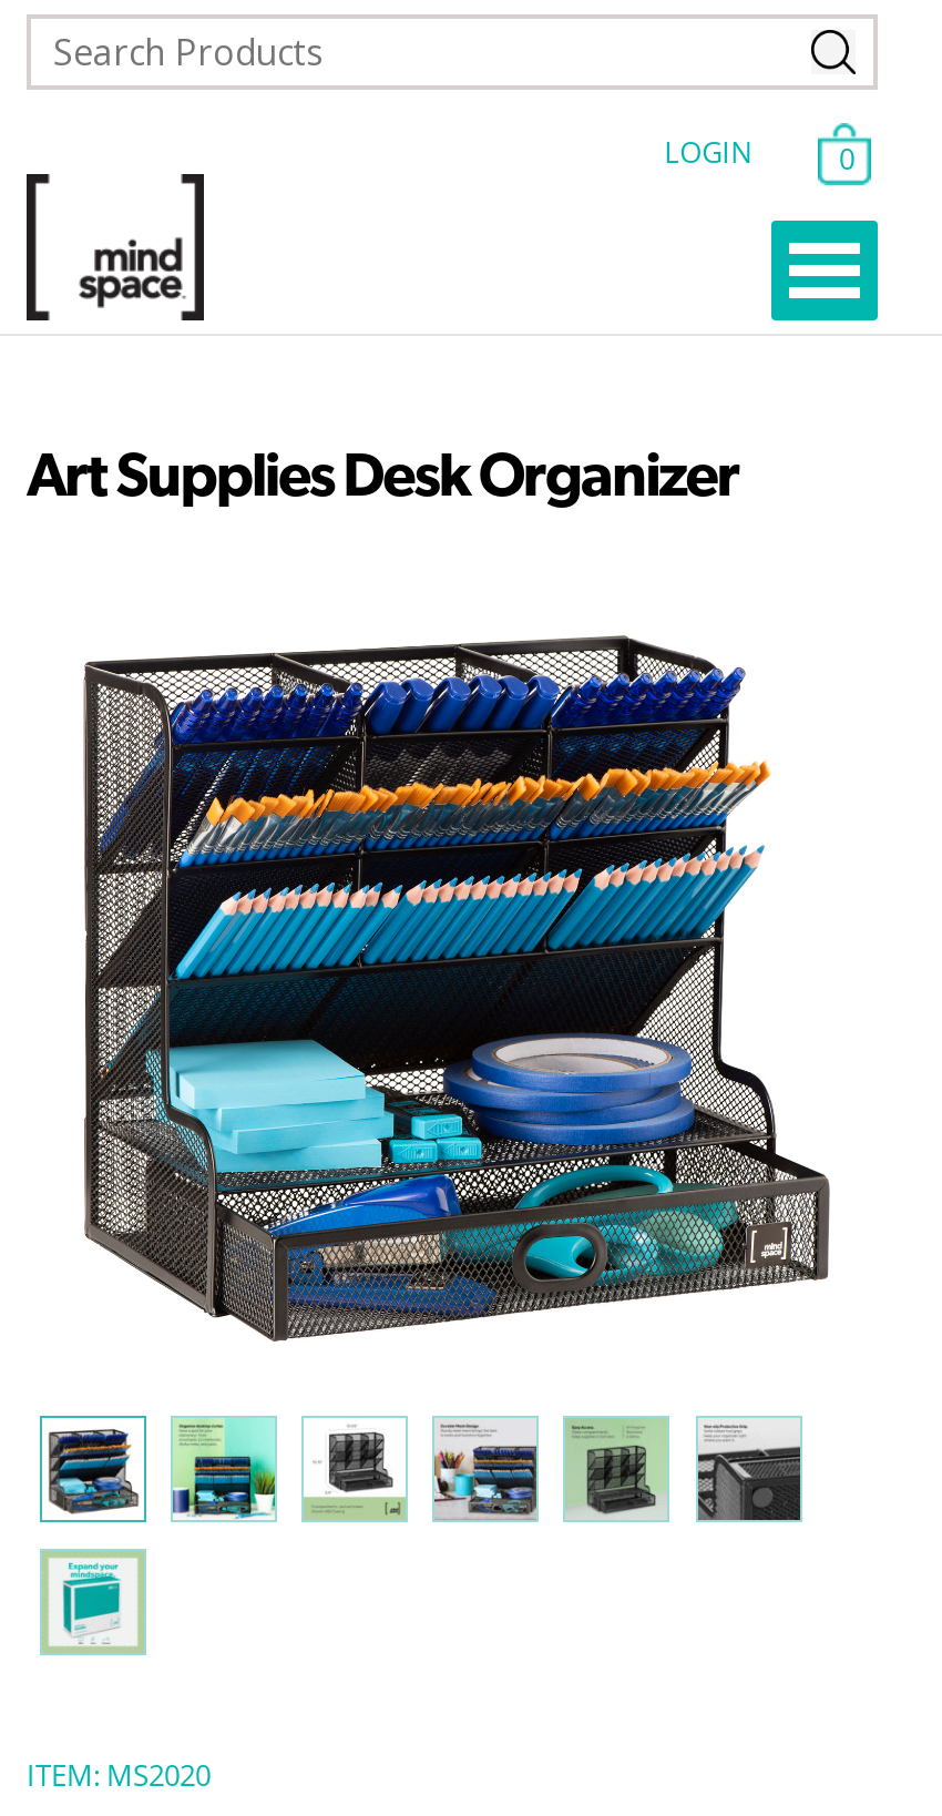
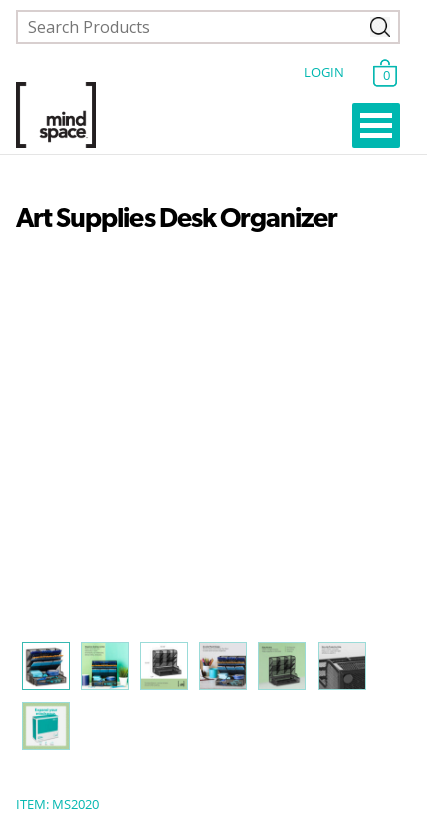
- [image]
